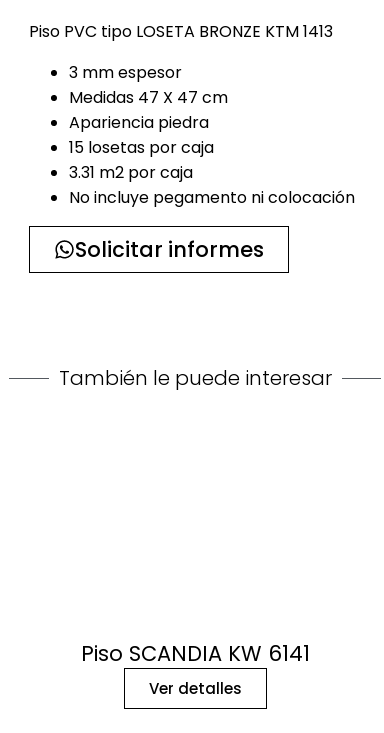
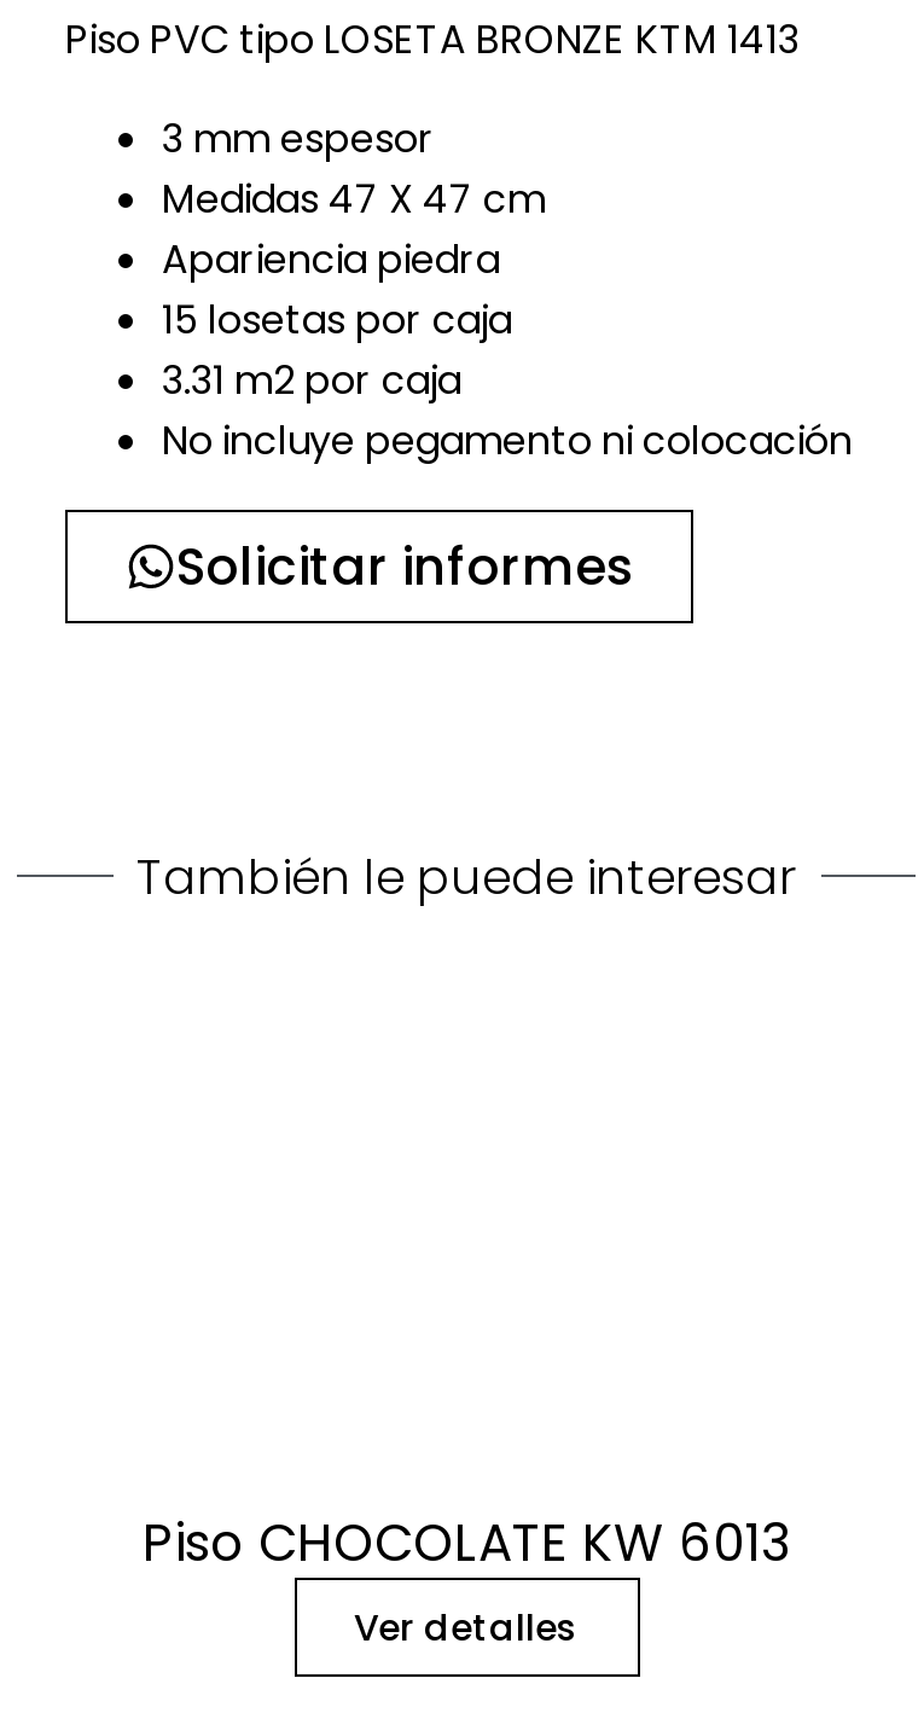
- Piso SCANDIA KW 6141
+ Piso CHOCOLATE KW 6013
